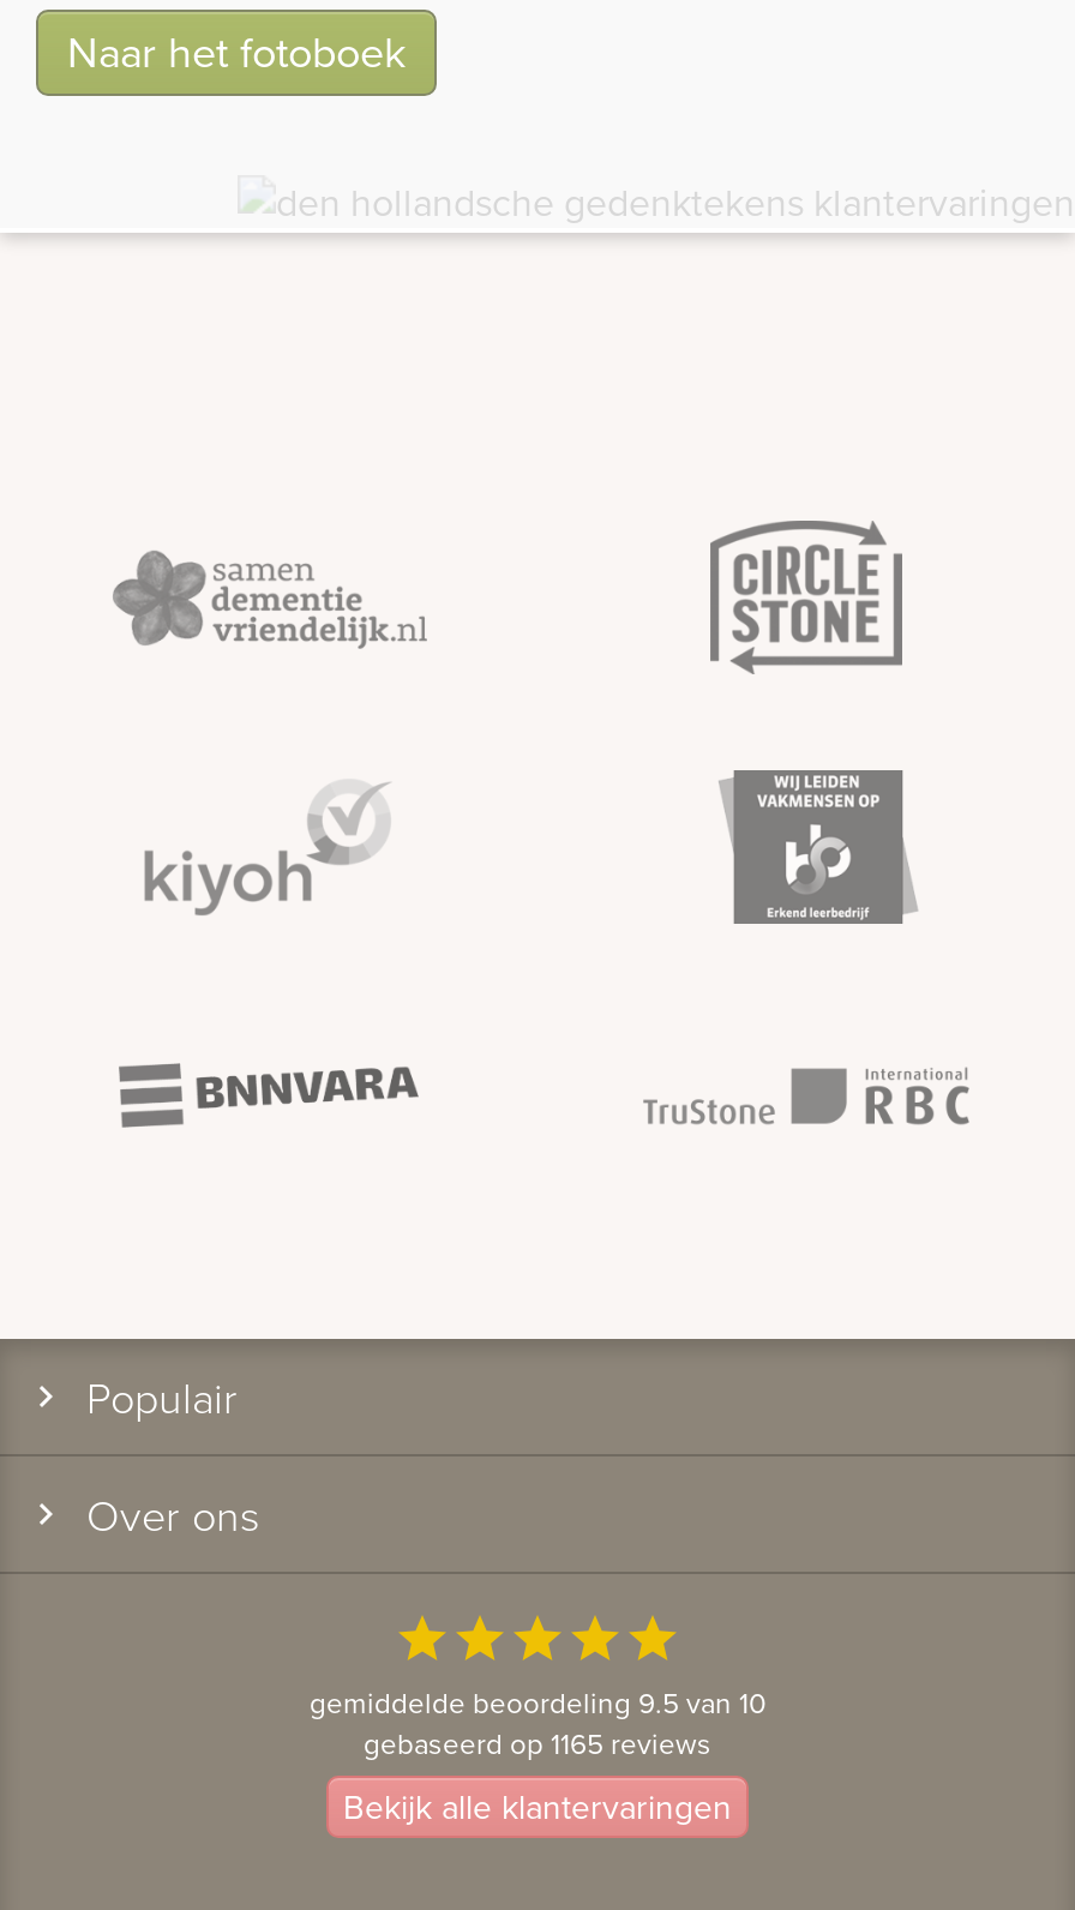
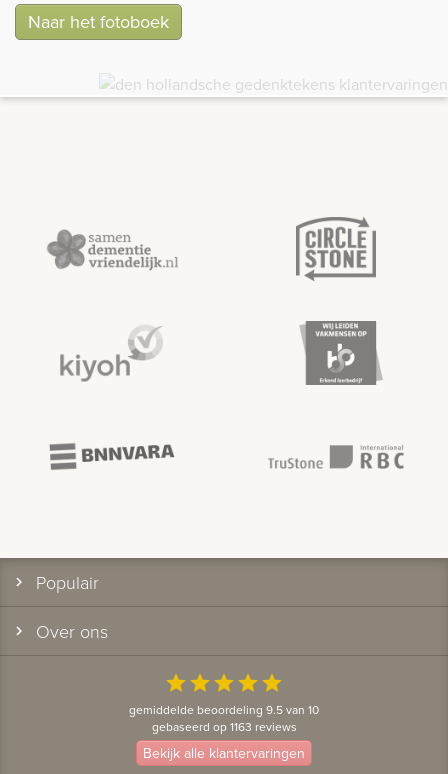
- gebaseerd op 1165 reviews
+ gebaseerd op 1163 reviews
